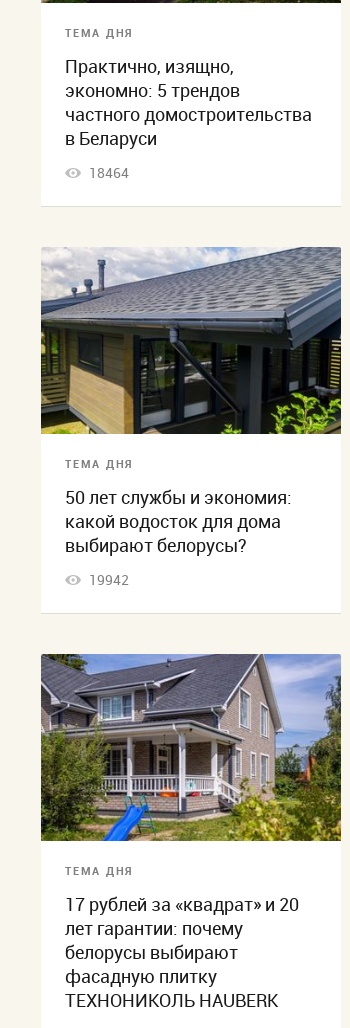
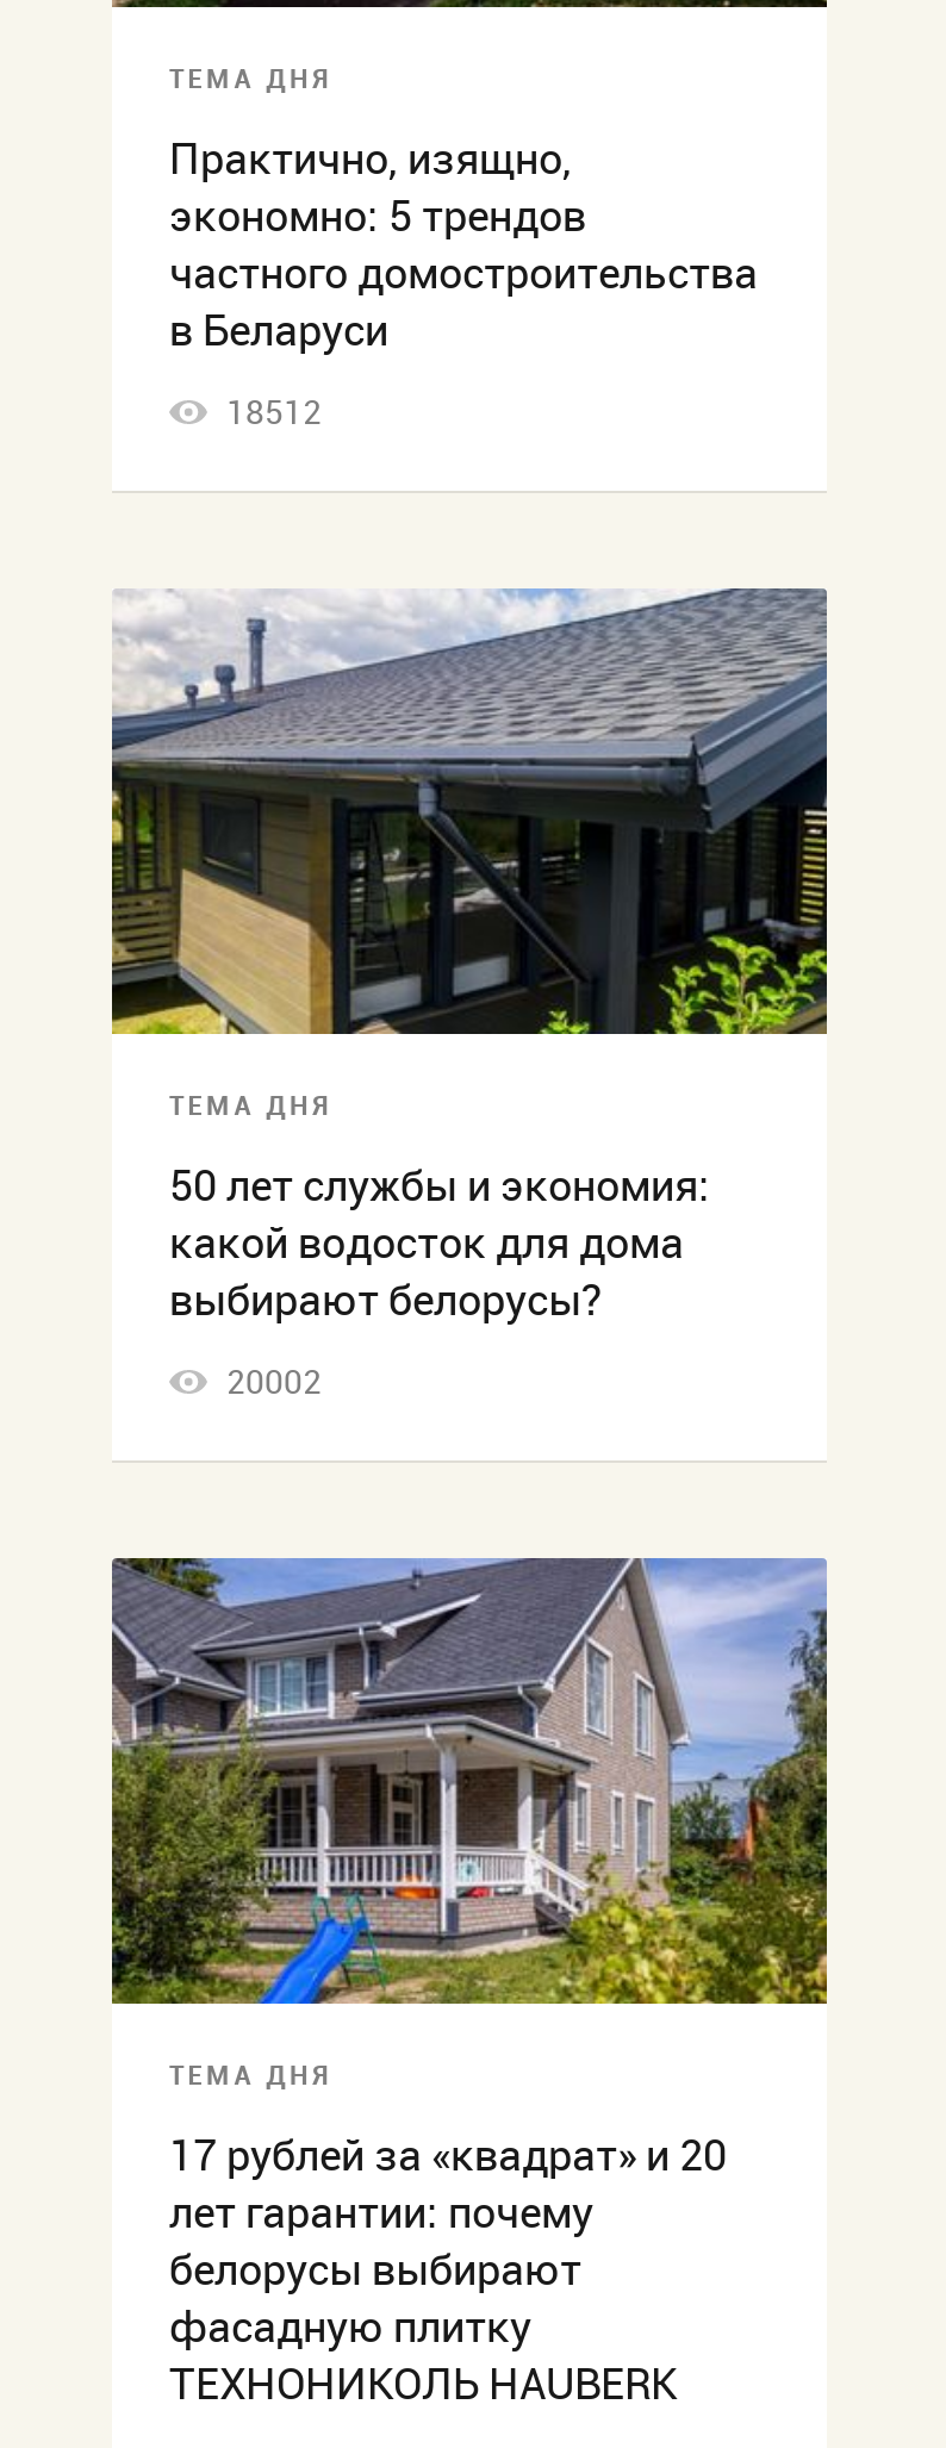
- 18464
+ 18512

- 19942
+ 20002
